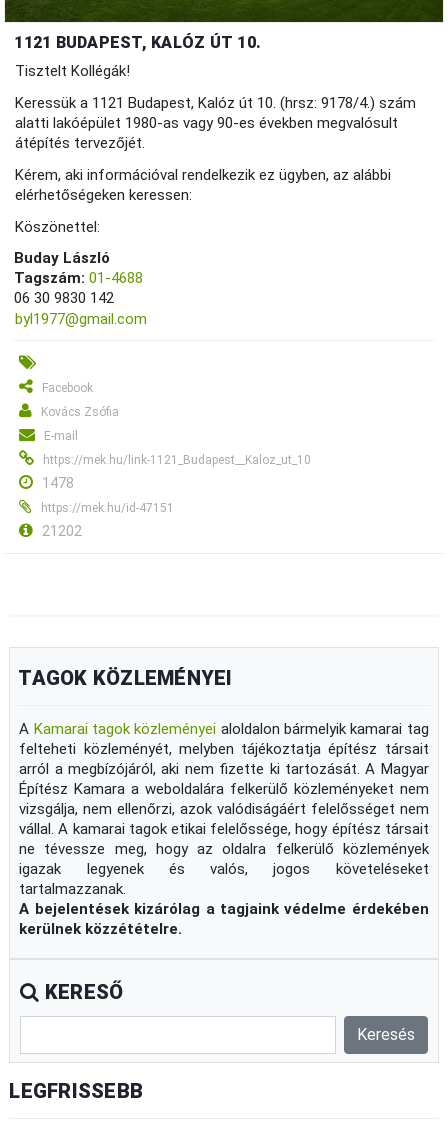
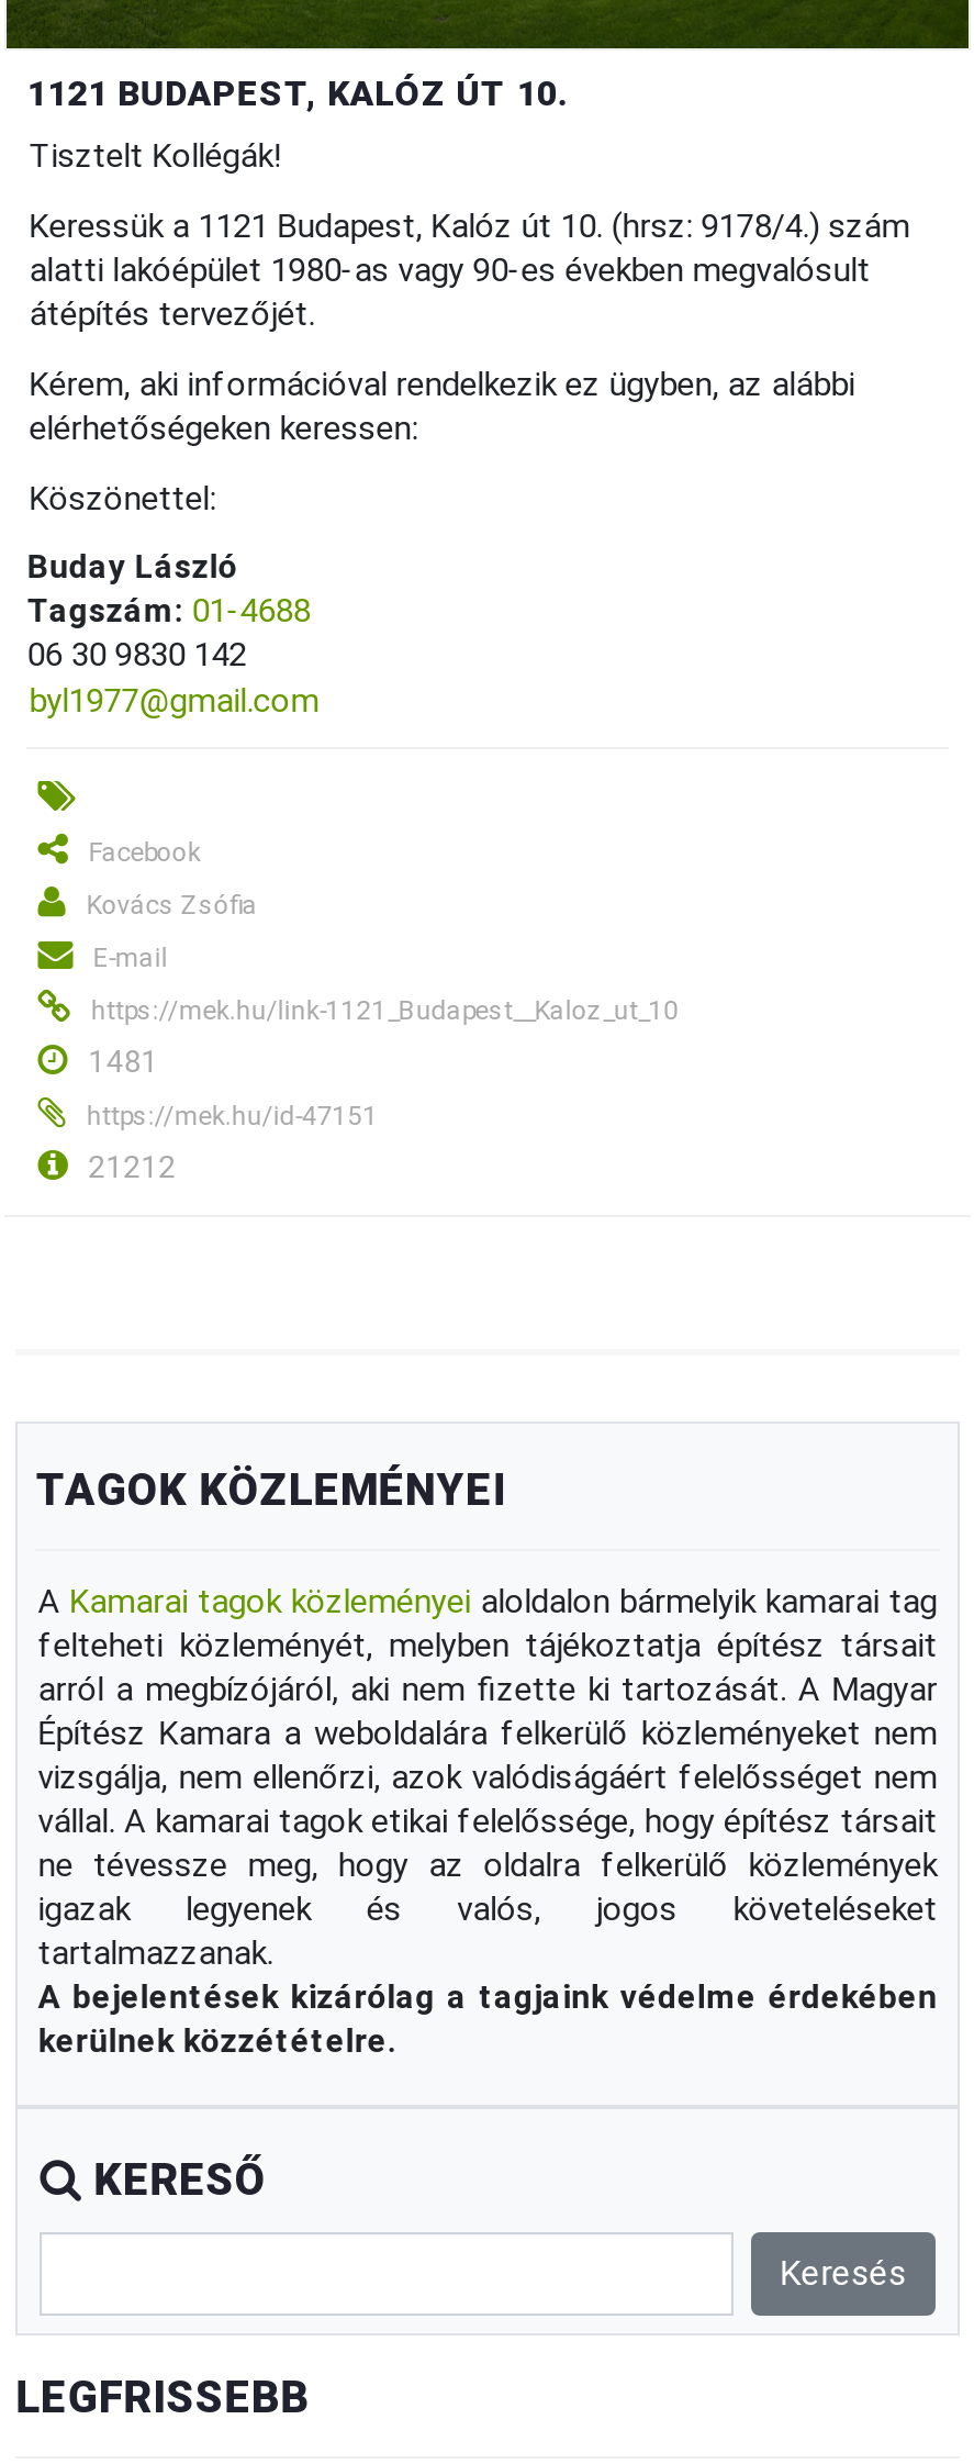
- 1478
+ 1481

- 21202
+ 21212
